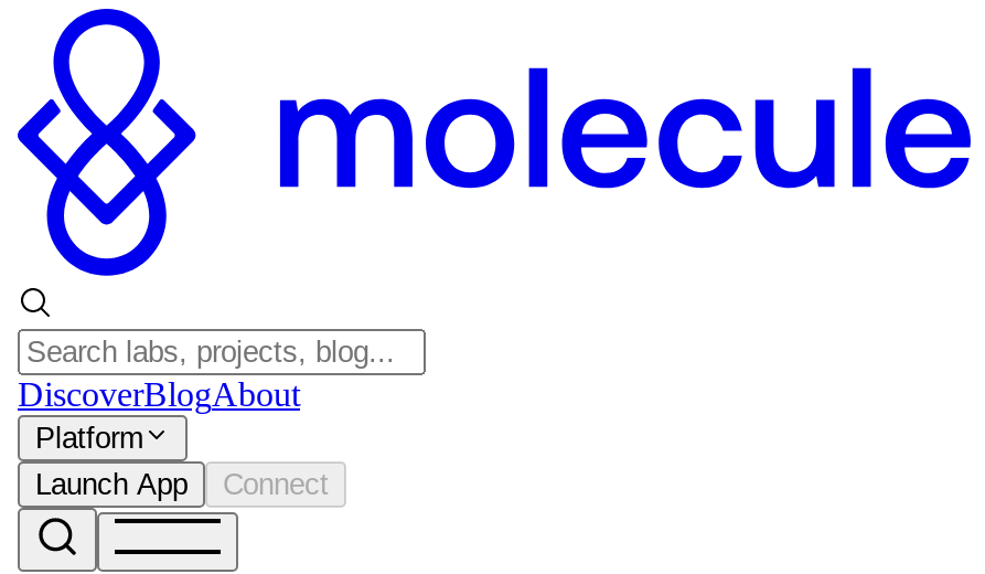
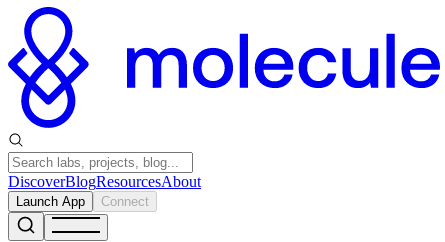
- DiscoverBlogAbout
- Platform
+ DiscoverBlogResourcesAbout
